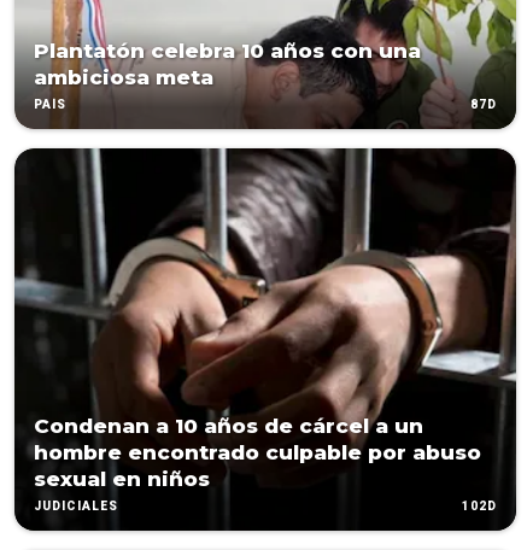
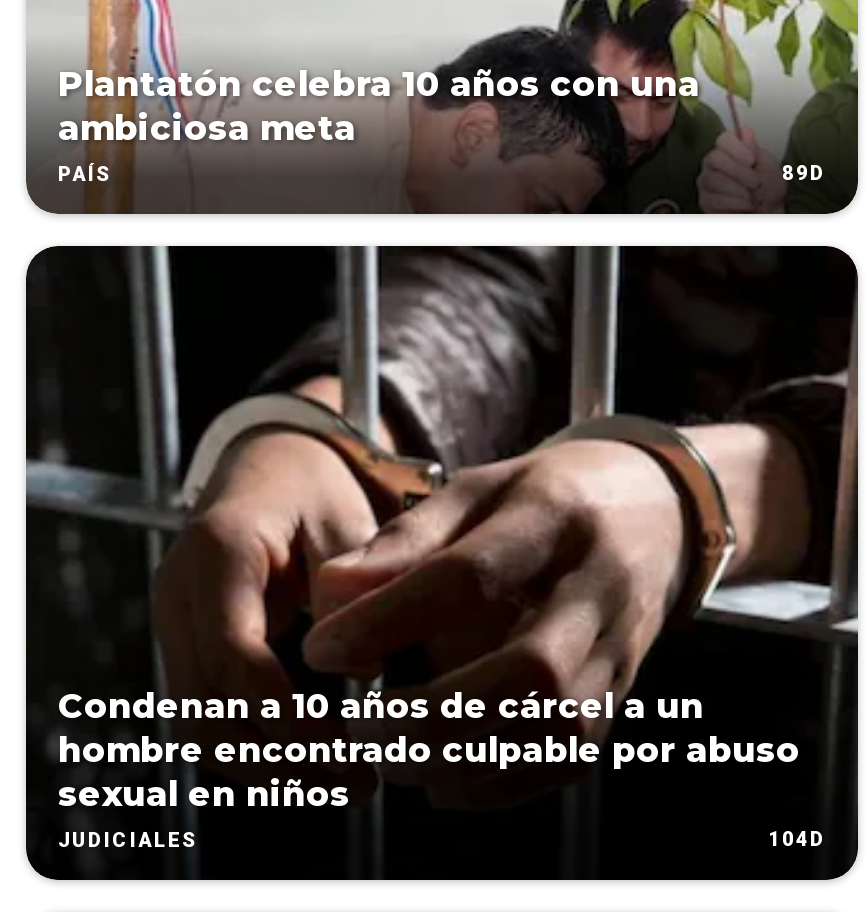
- 87D
+ 89D

- 102D
+ 104D
